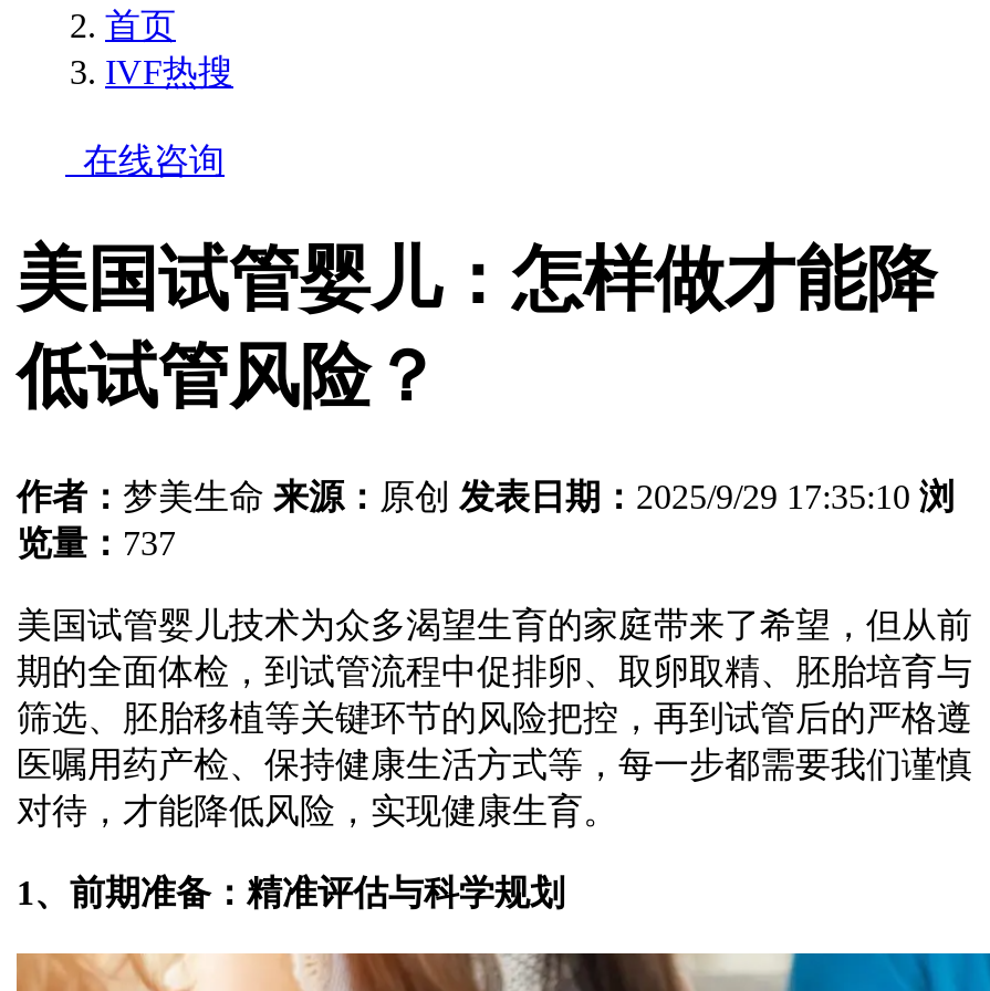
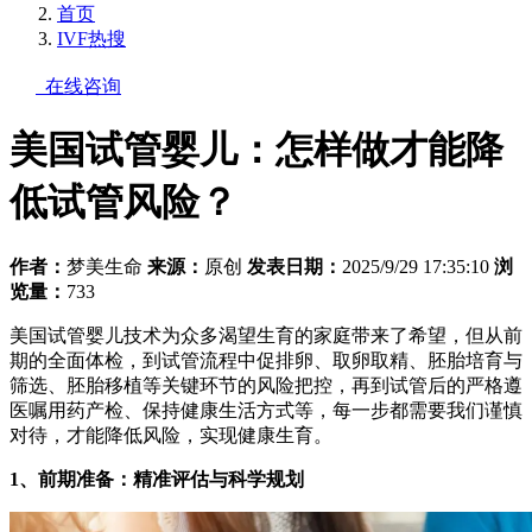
- 览量：737
+ 览量：733
